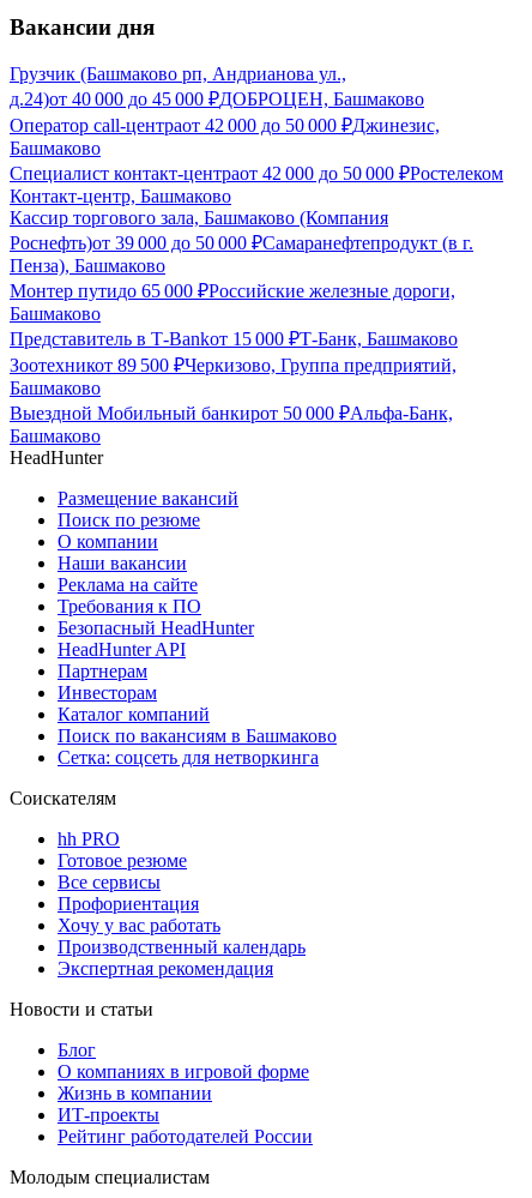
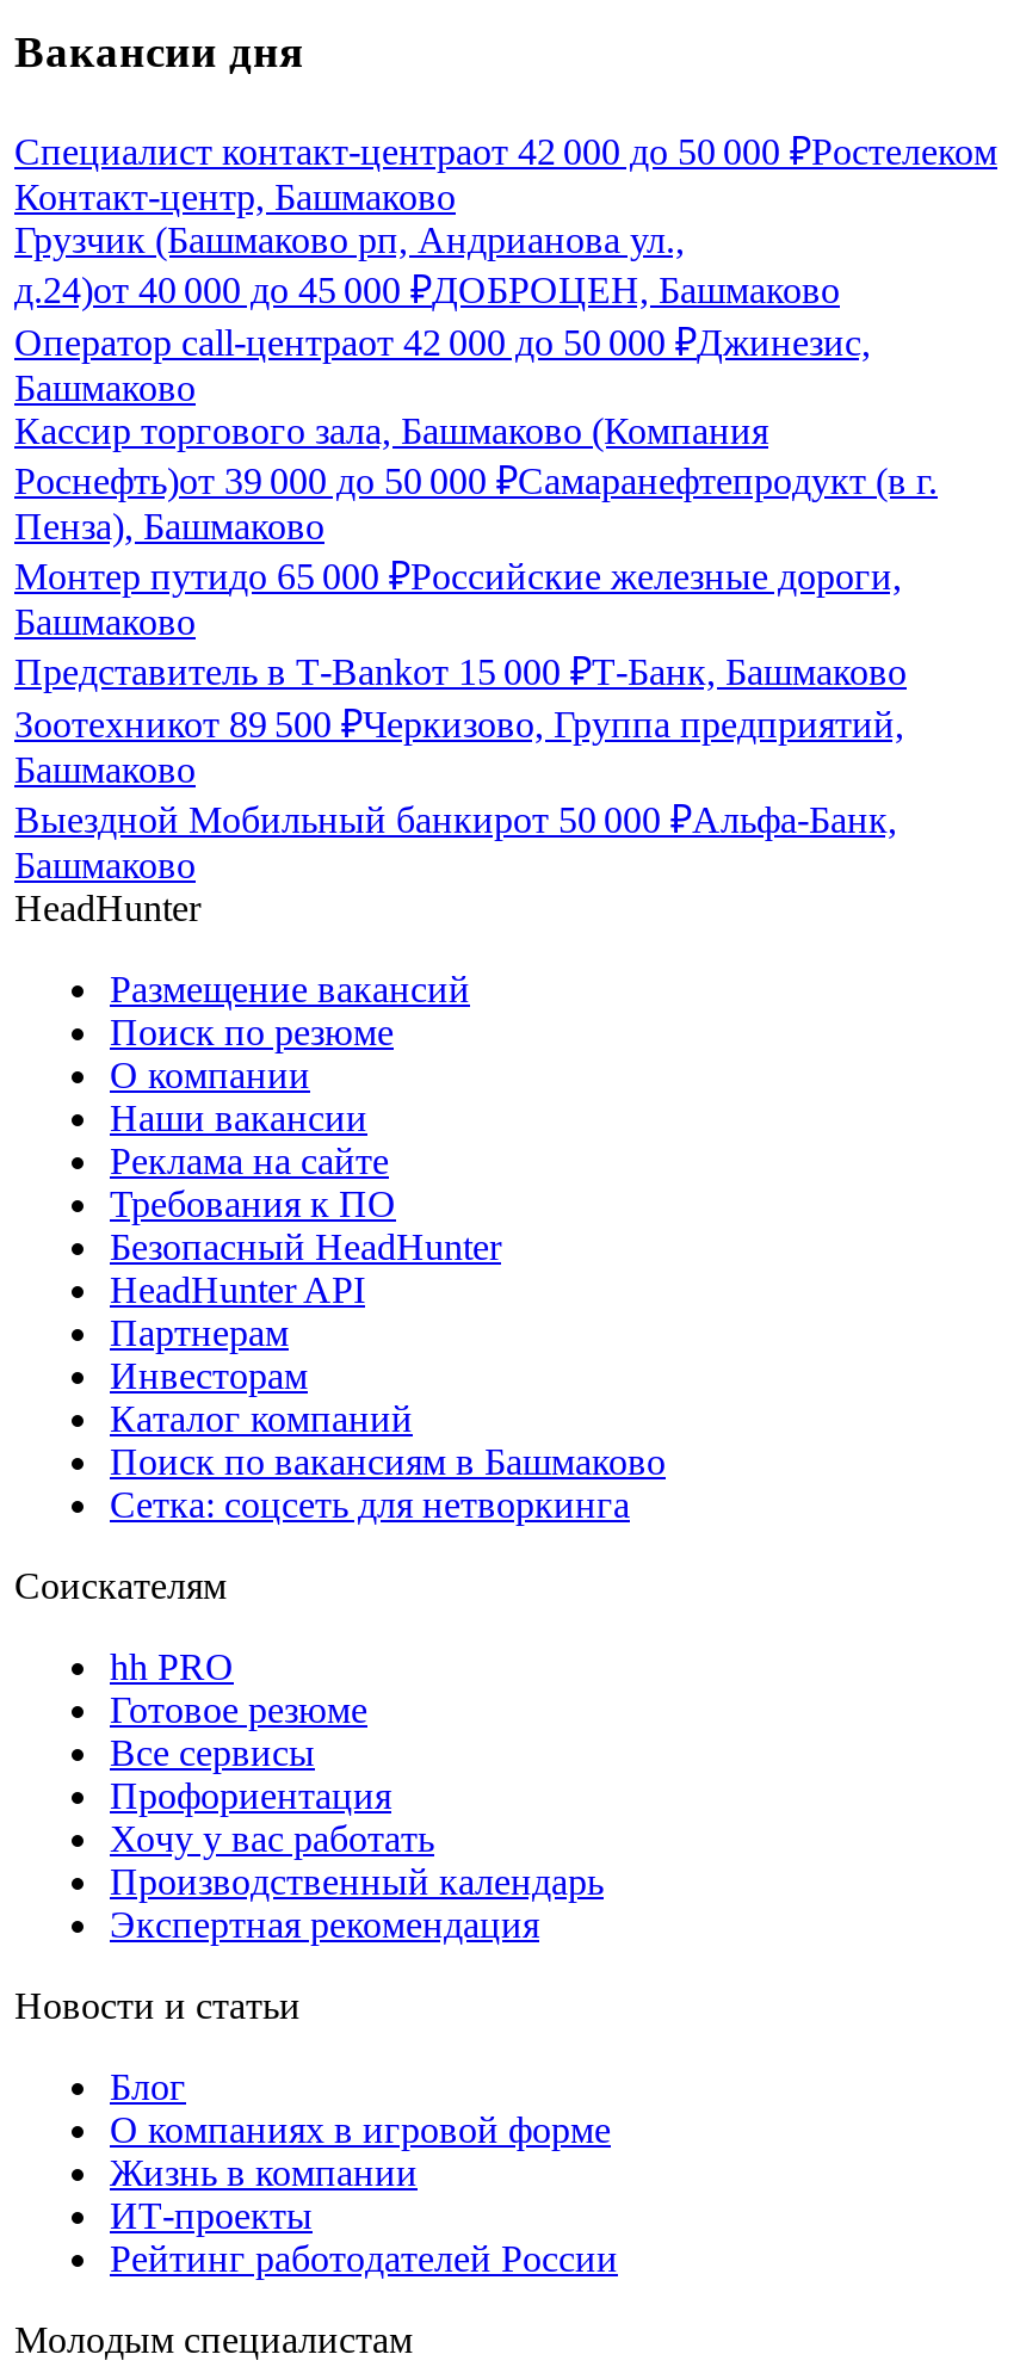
moved down: Грузчик (Башмаково рп, Андрианова ул., | д.24)от 40 000 до 45 000 ₽ДОБРОЦЕН, Башмаково | Оператор call-центраот 42 000 до 50 000 ₽Джинезис, | Башмаково

moved up: Специалист контакт-центраот 42 000 до 50 000 ₽Ростелеком | Контакт-центр, Башмаково
